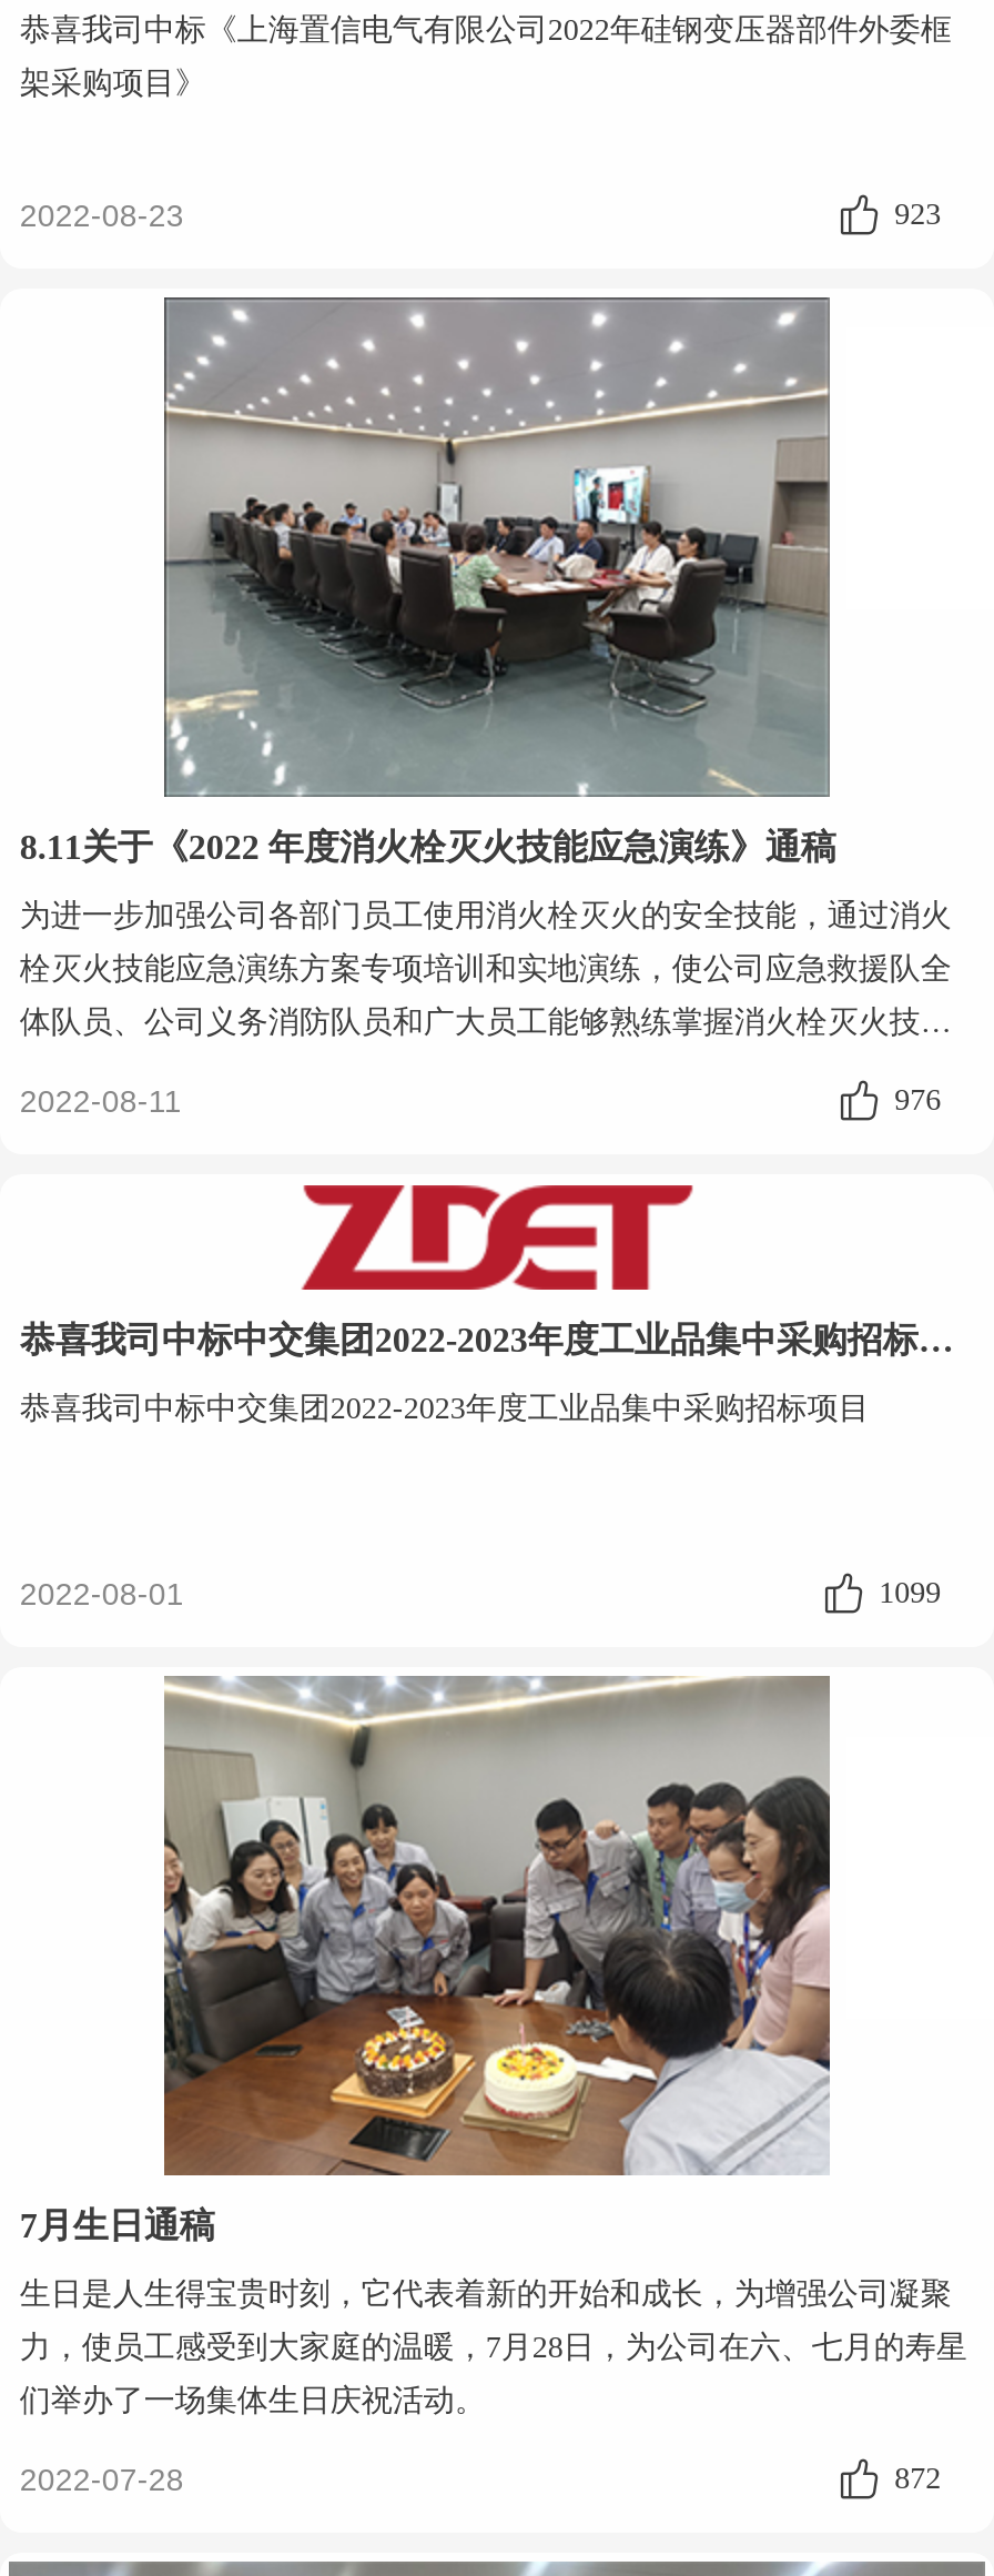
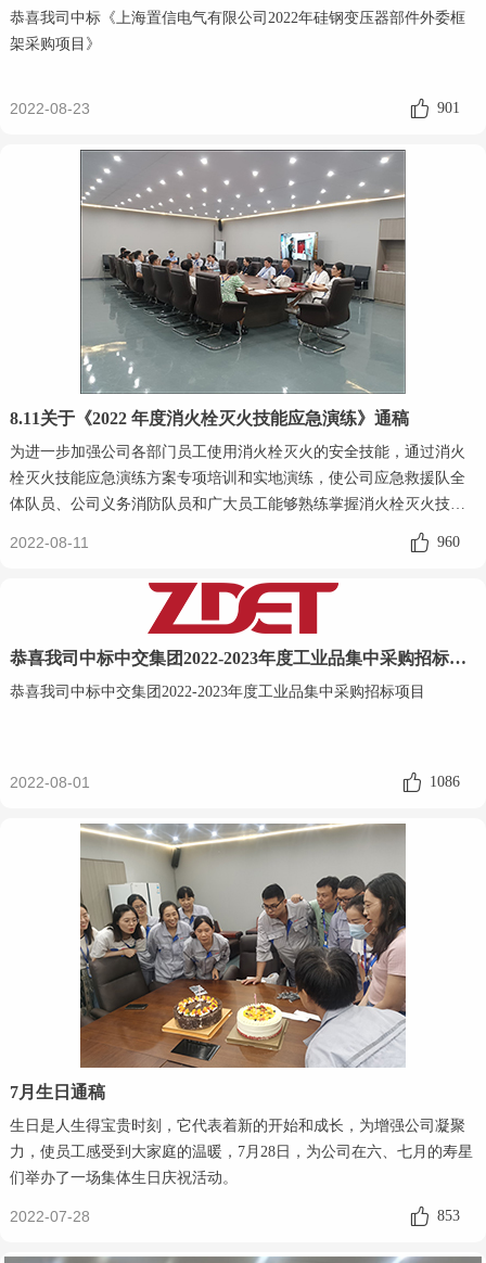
- 923
+ 901

- 976
+ 960

- 1099
+ 1086

- 872
+ 853
